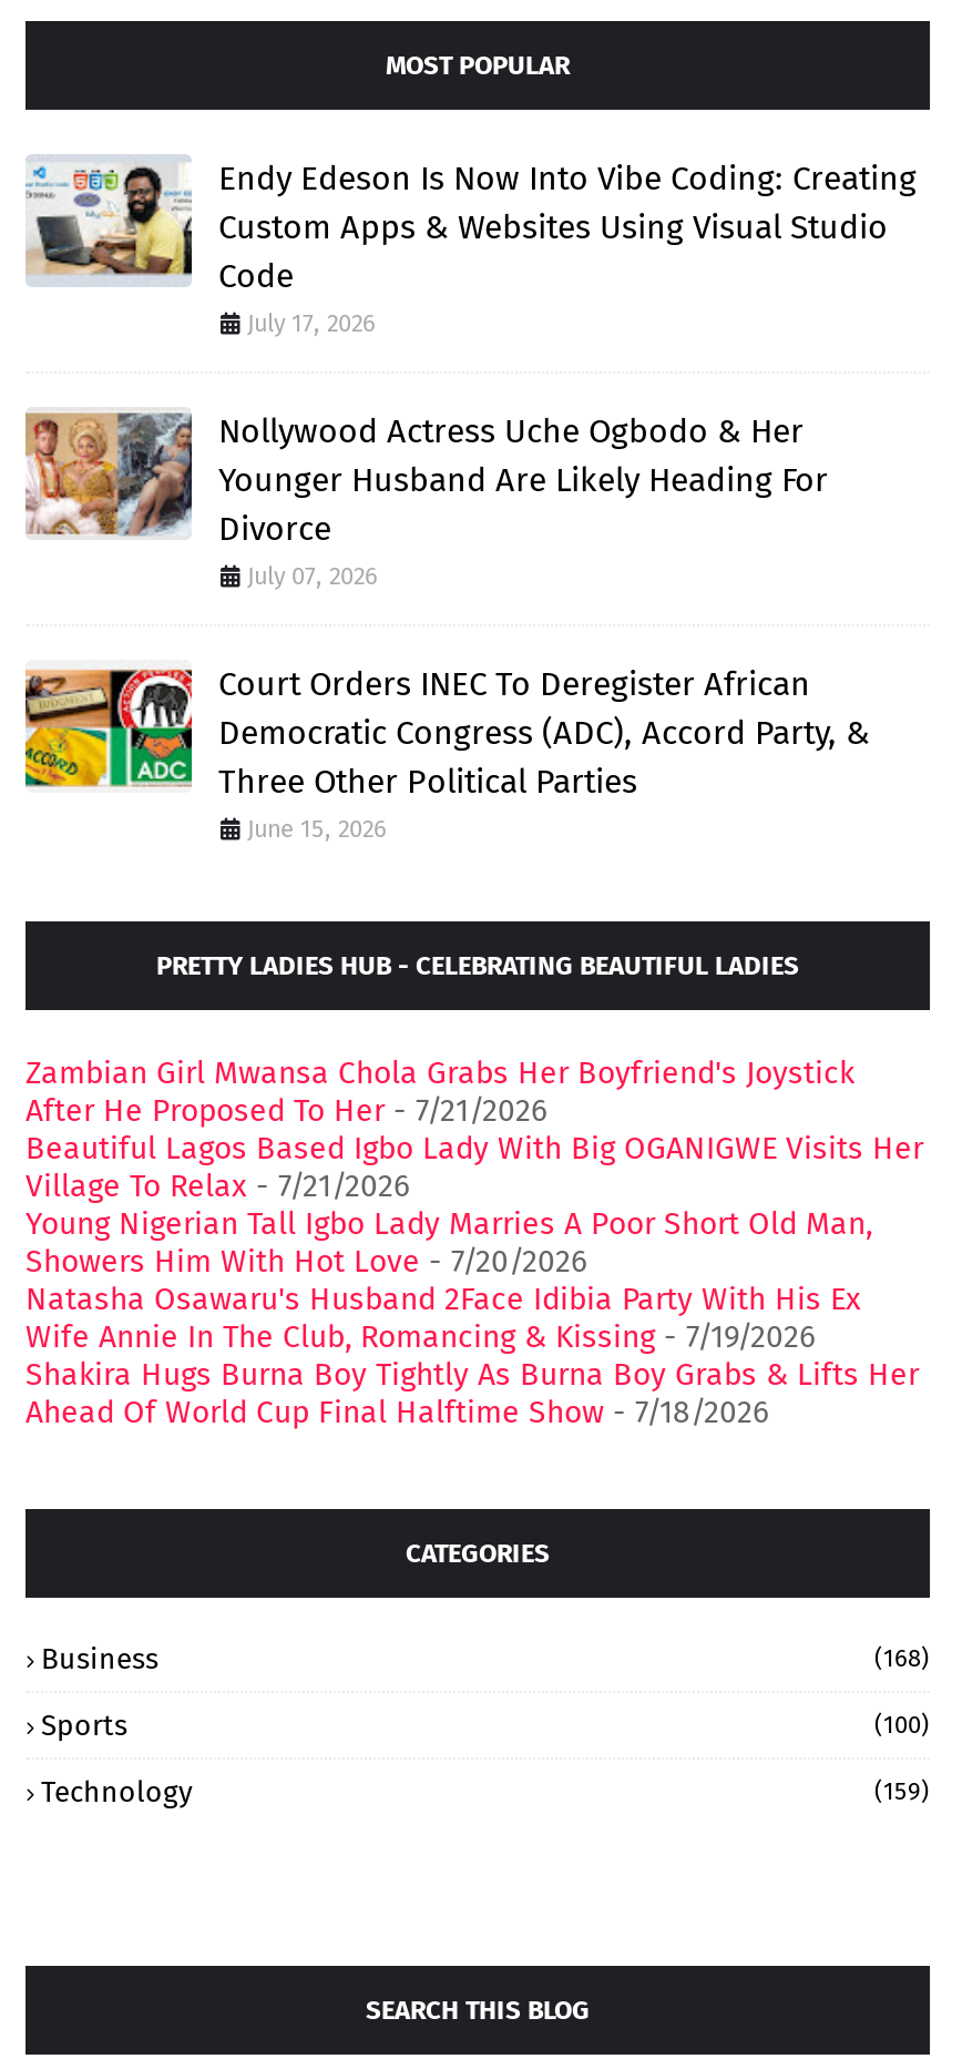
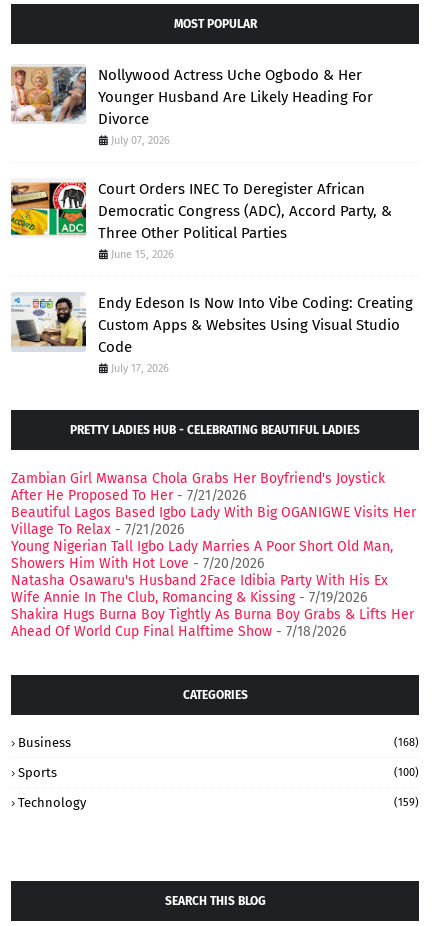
moved down: [image] | Endy Edeson Is Now Into Vibe Coding: Creating | Custom Apps & Websites Using Visual Studio | Code | July 17, 2026

moved up: [image] | Nollywood Actress Uche Ogbodo & Her | Younger Husband Are Likely Heading For | ... | Three Other Political Parties | June 15, 2026
